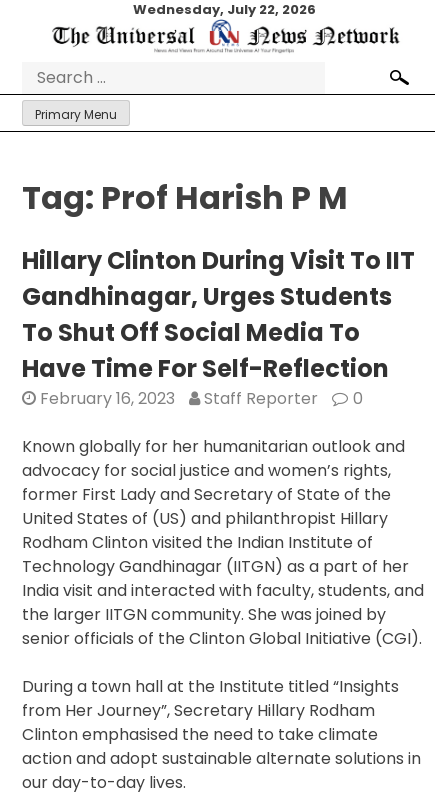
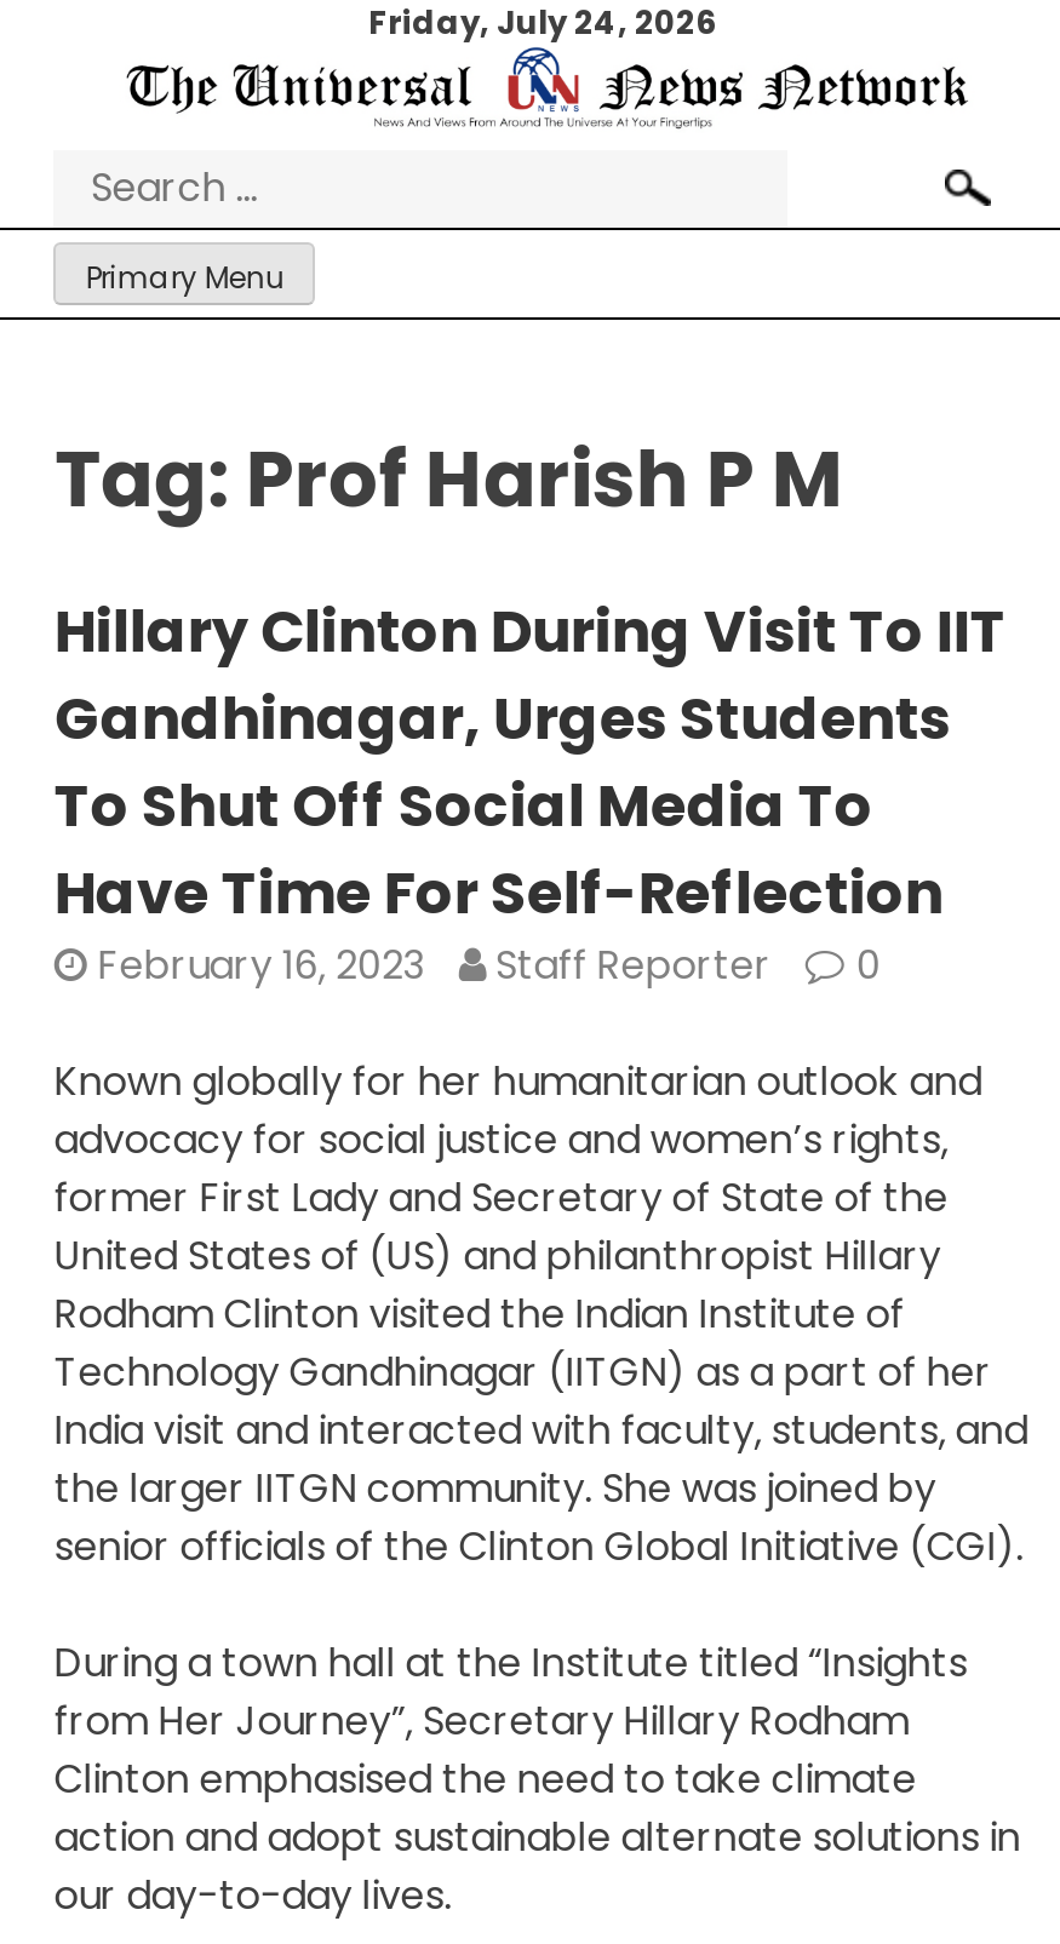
- Wednesday, July 22, 2026
+ Friday, July 24, 2026
